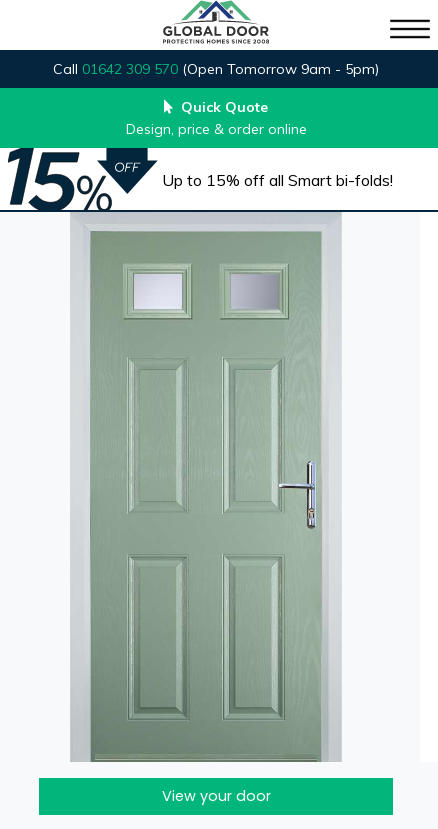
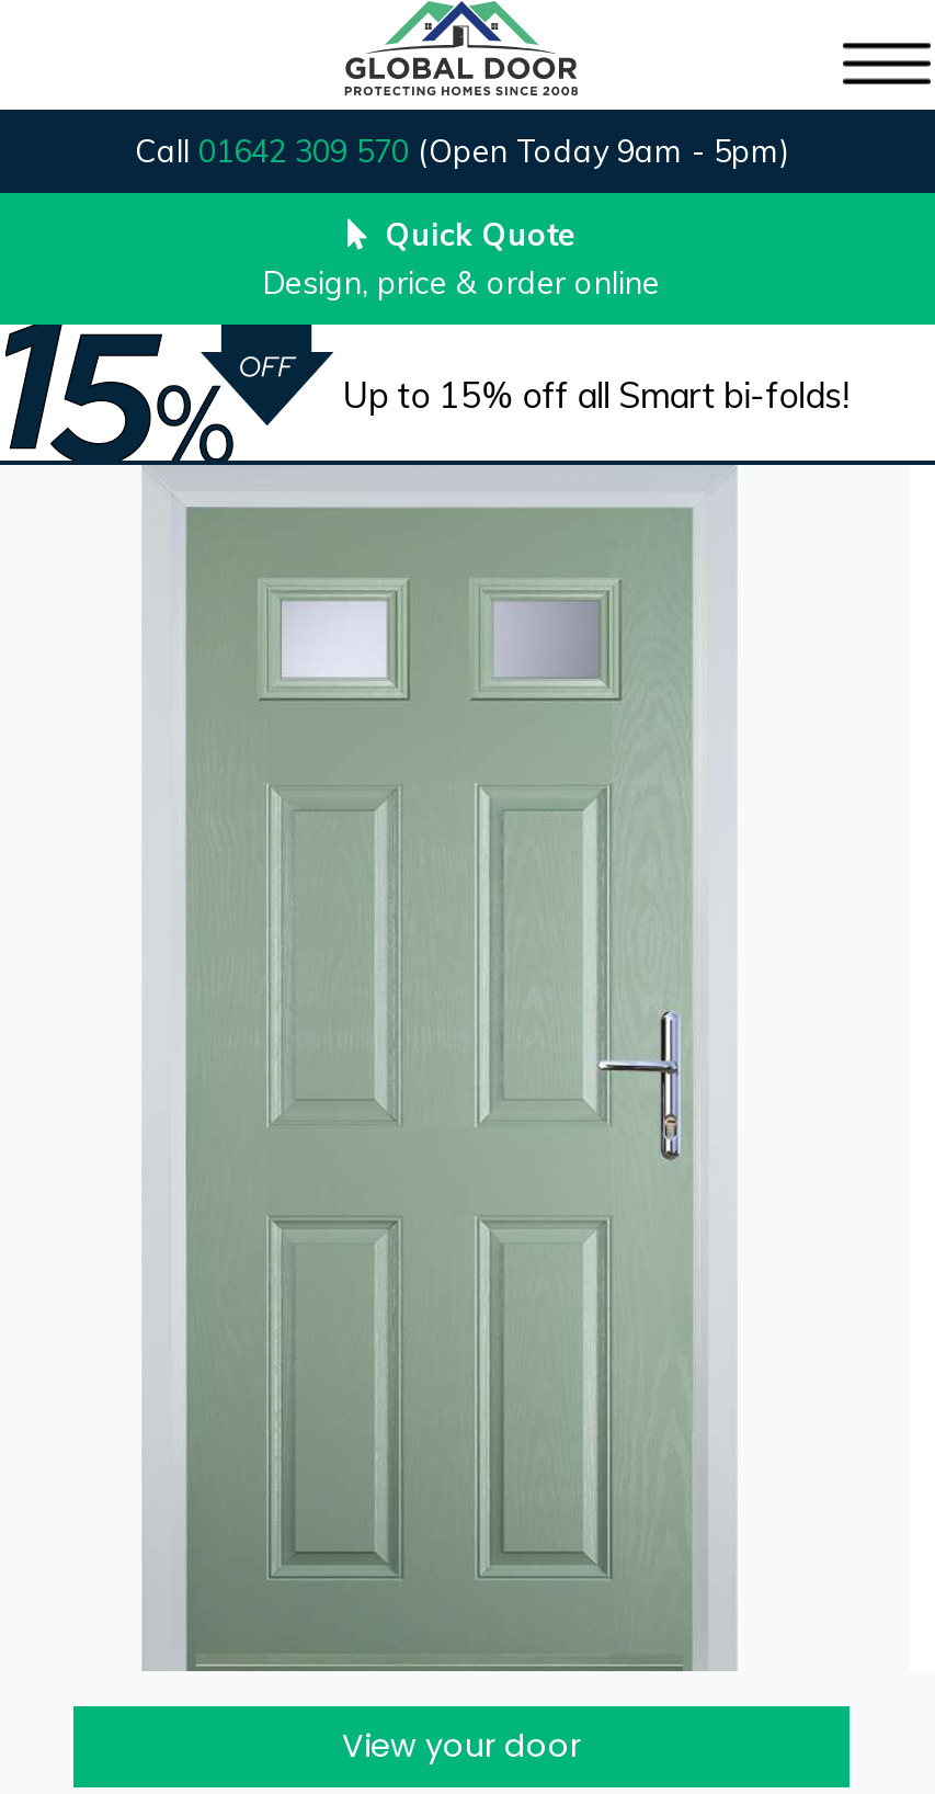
- Call 01642 309 570 (Open Tomorrow 9am - 5pm)
+ Call 01642 309 570 (Open Today 9am - 5pm)
